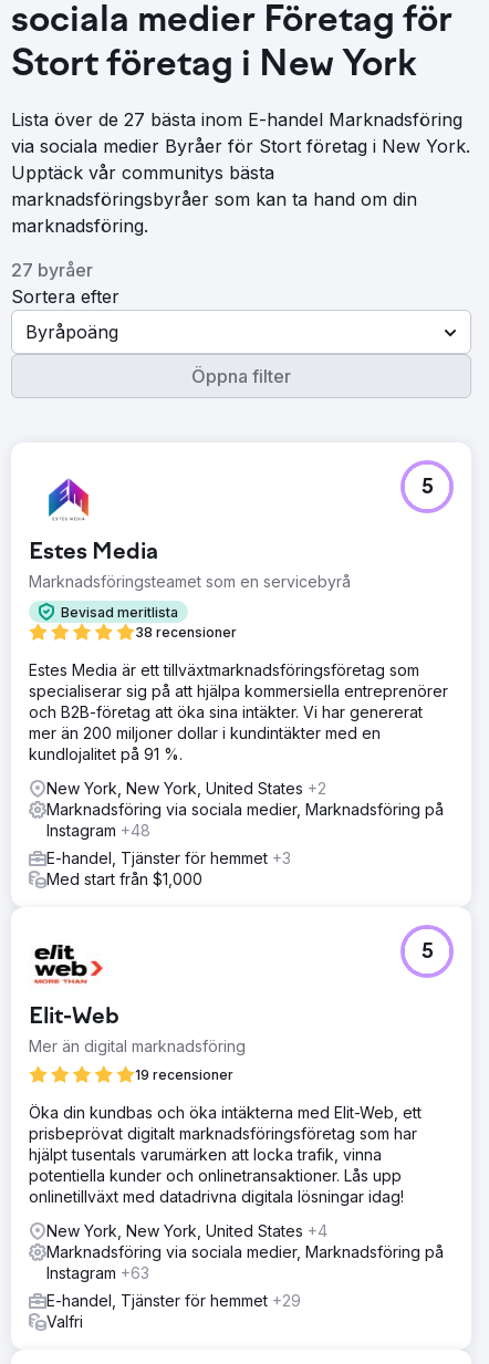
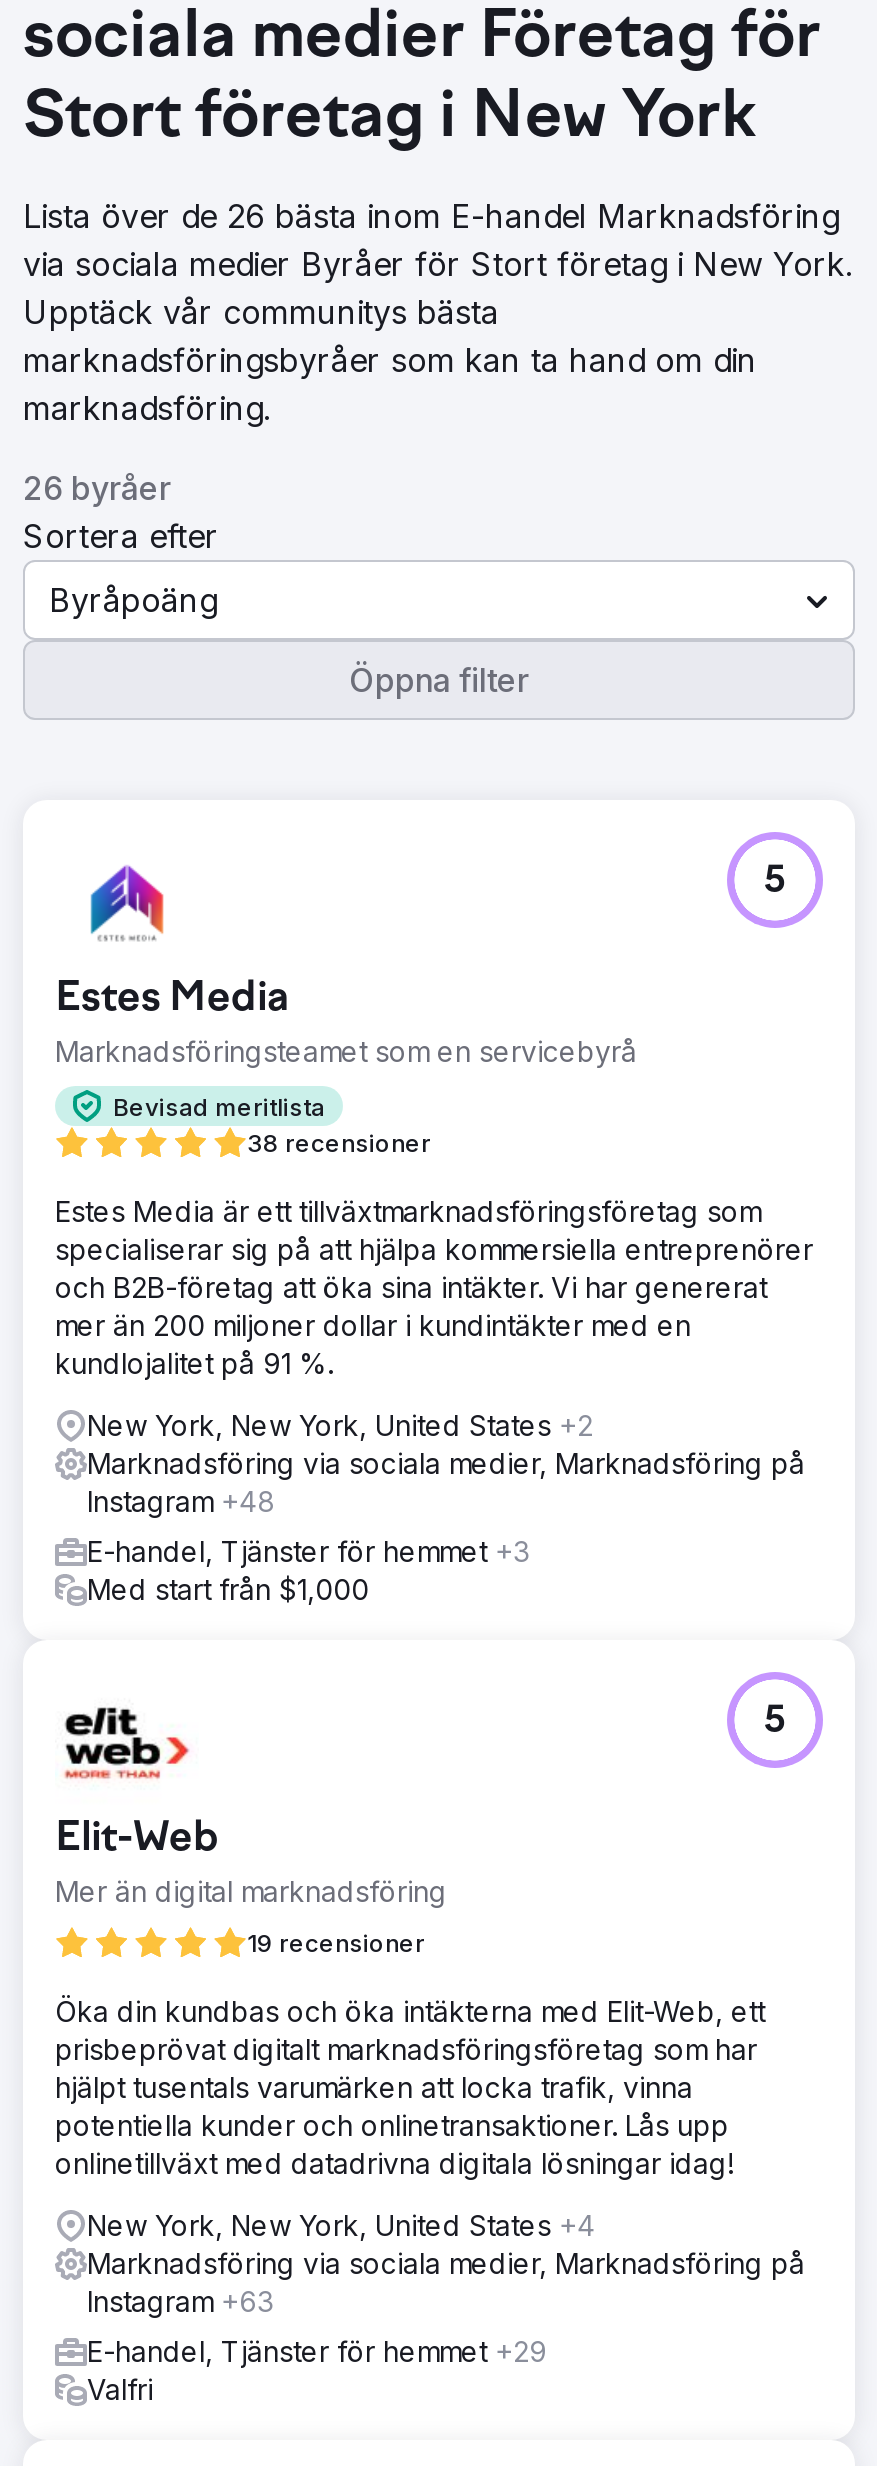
- Lista över de 27 bästa inom E-handel Marknadsföring
+ Lista över de 26 bästa inom E-handel Marknadsföring

- 27 byråer
+ 26 byråer
